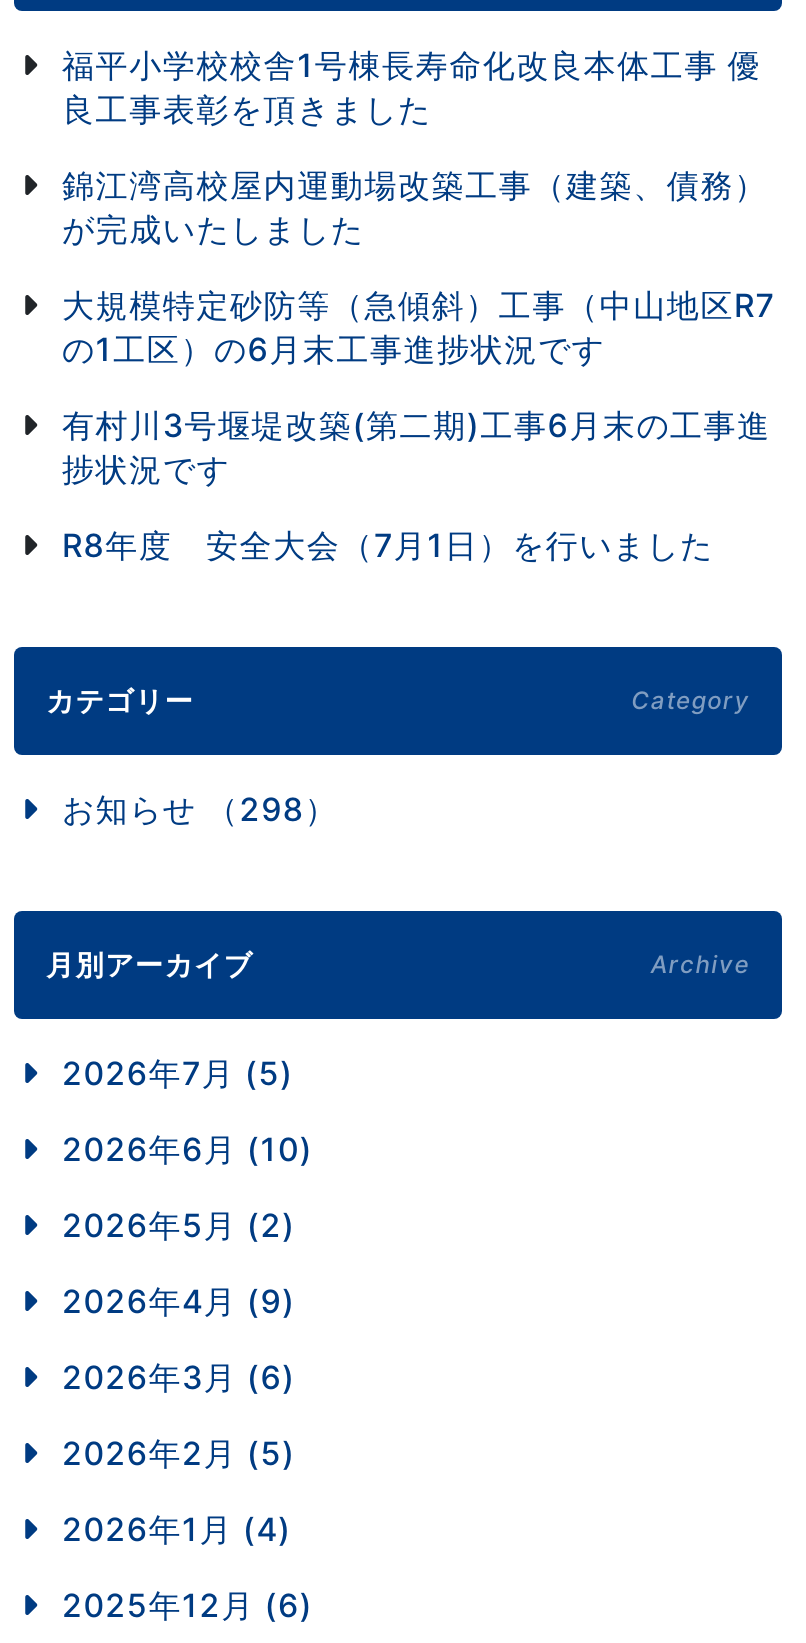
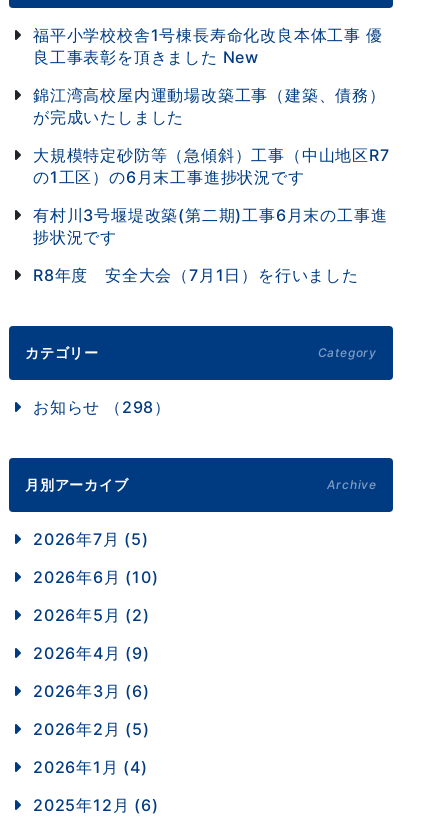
- 良工事表彰を頂きました
+ 良工事表彰を頂きましたNew
